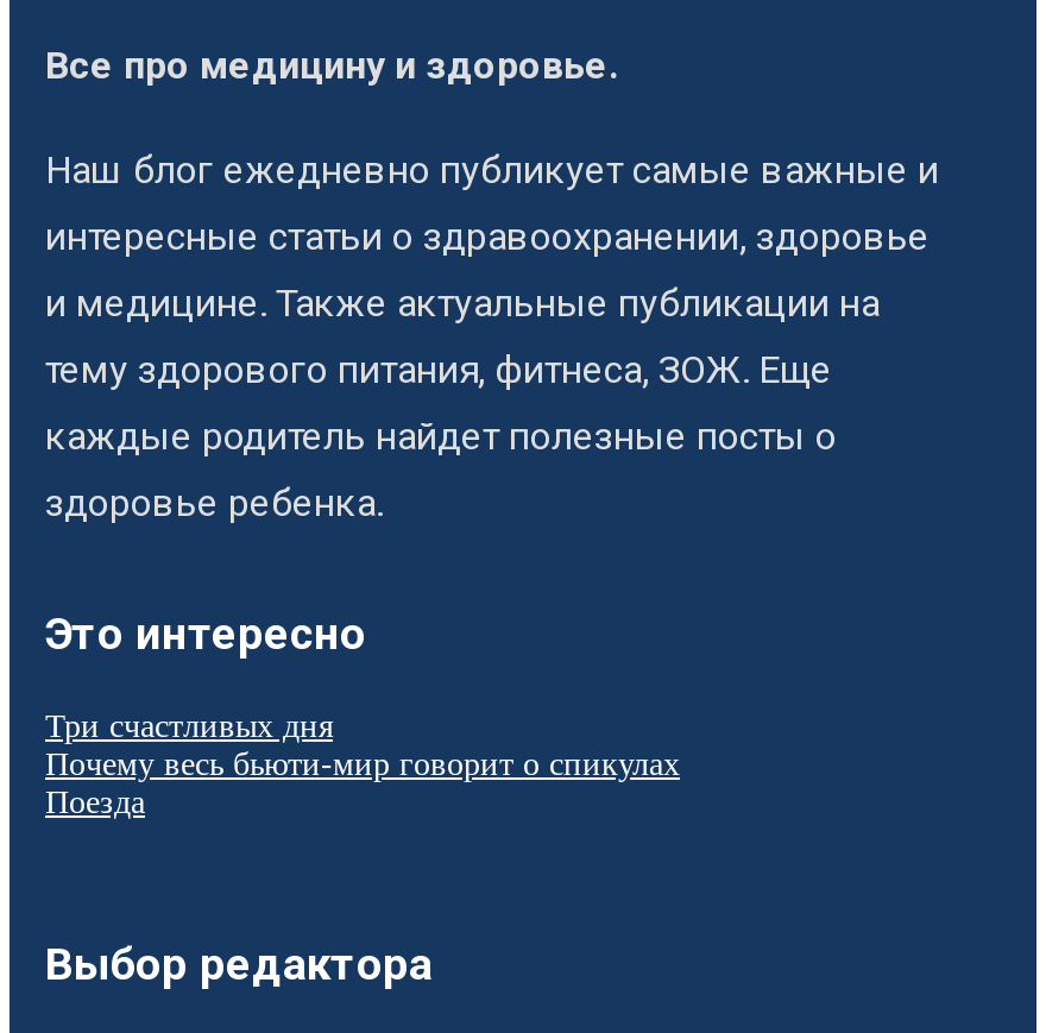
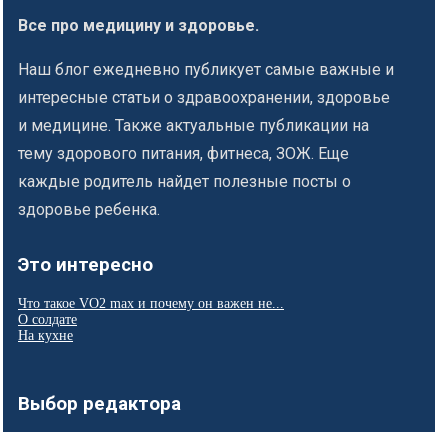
- Три счастливых дня
- Почему весь бьюти-мир говорит о спикулах
- Поезда
+ Что такое VO2 max и почему он важен не...
+ О солдате
+ На кухне
